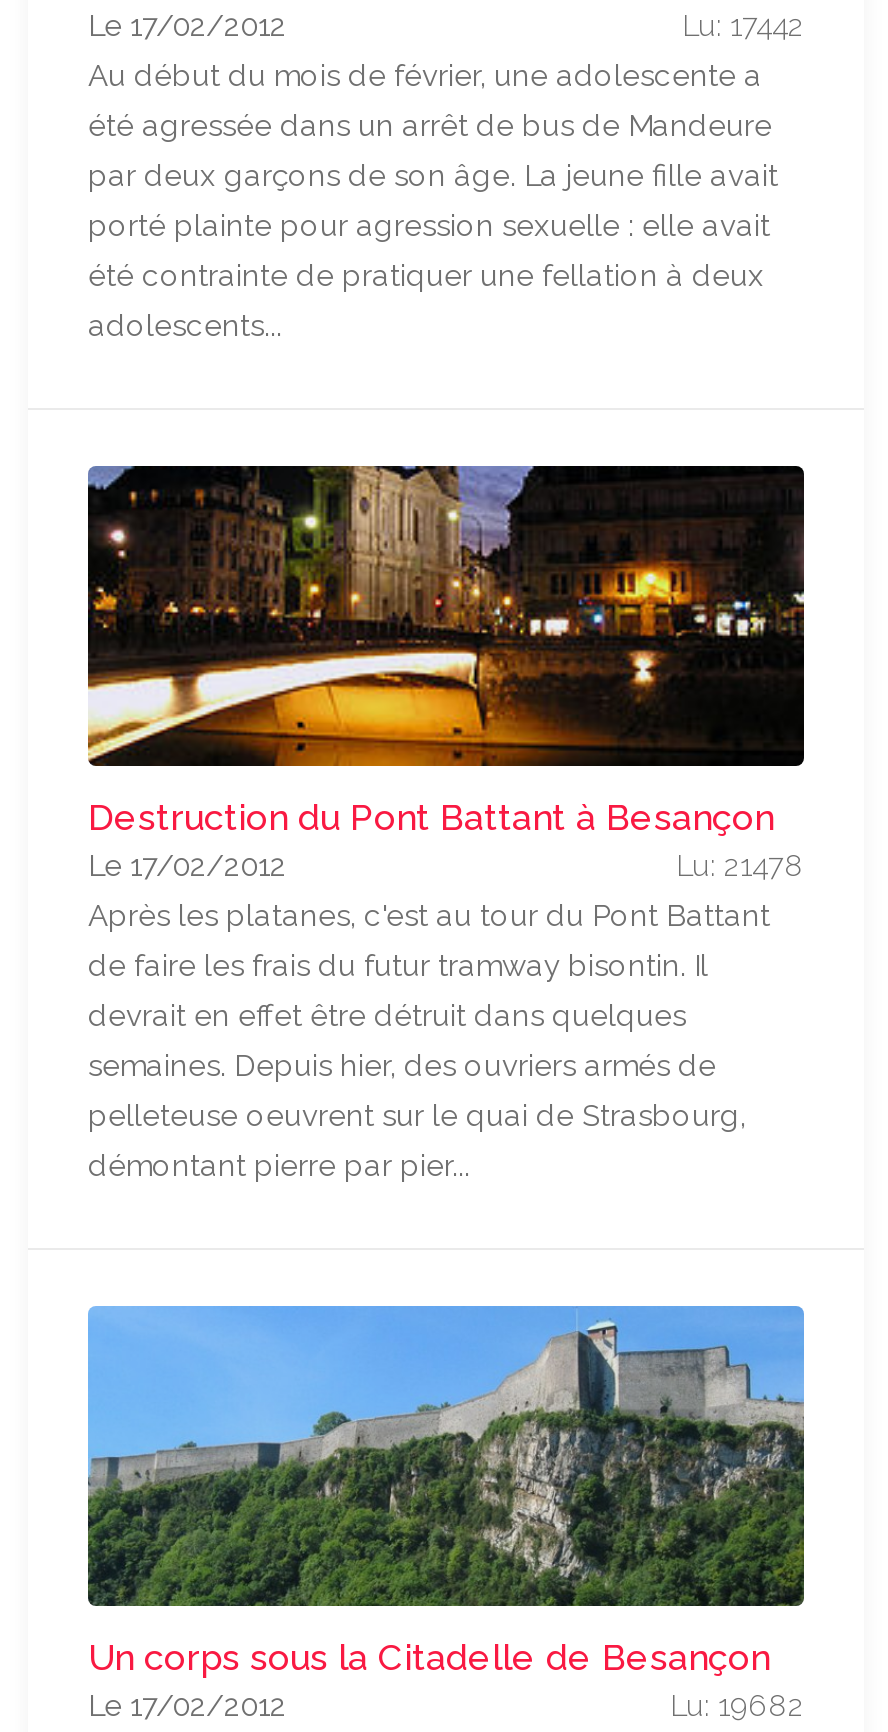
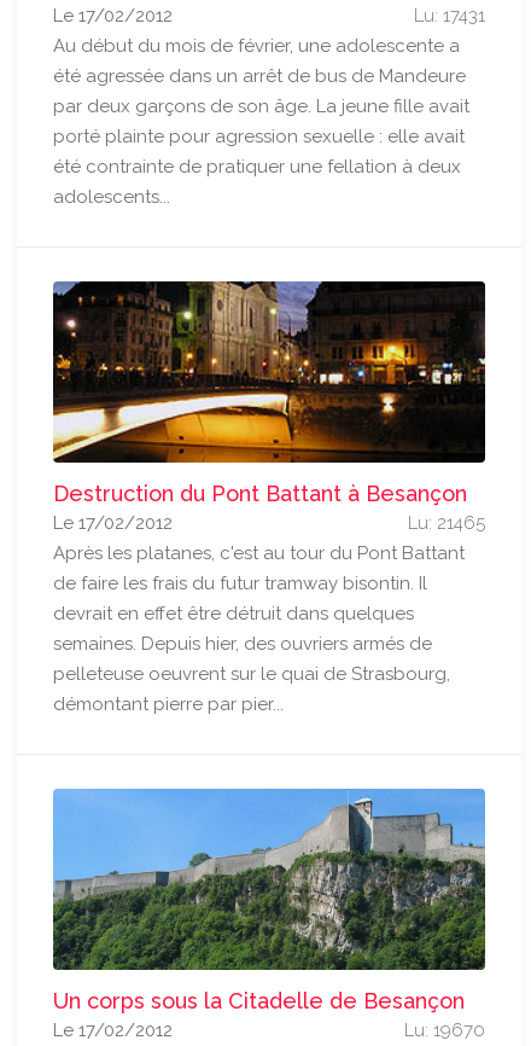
- Lu: 17442
+ Lu: 17431

- Lu: 21478
+ Lu: 21465

- Lu: 19682
+ Lu: 19670
